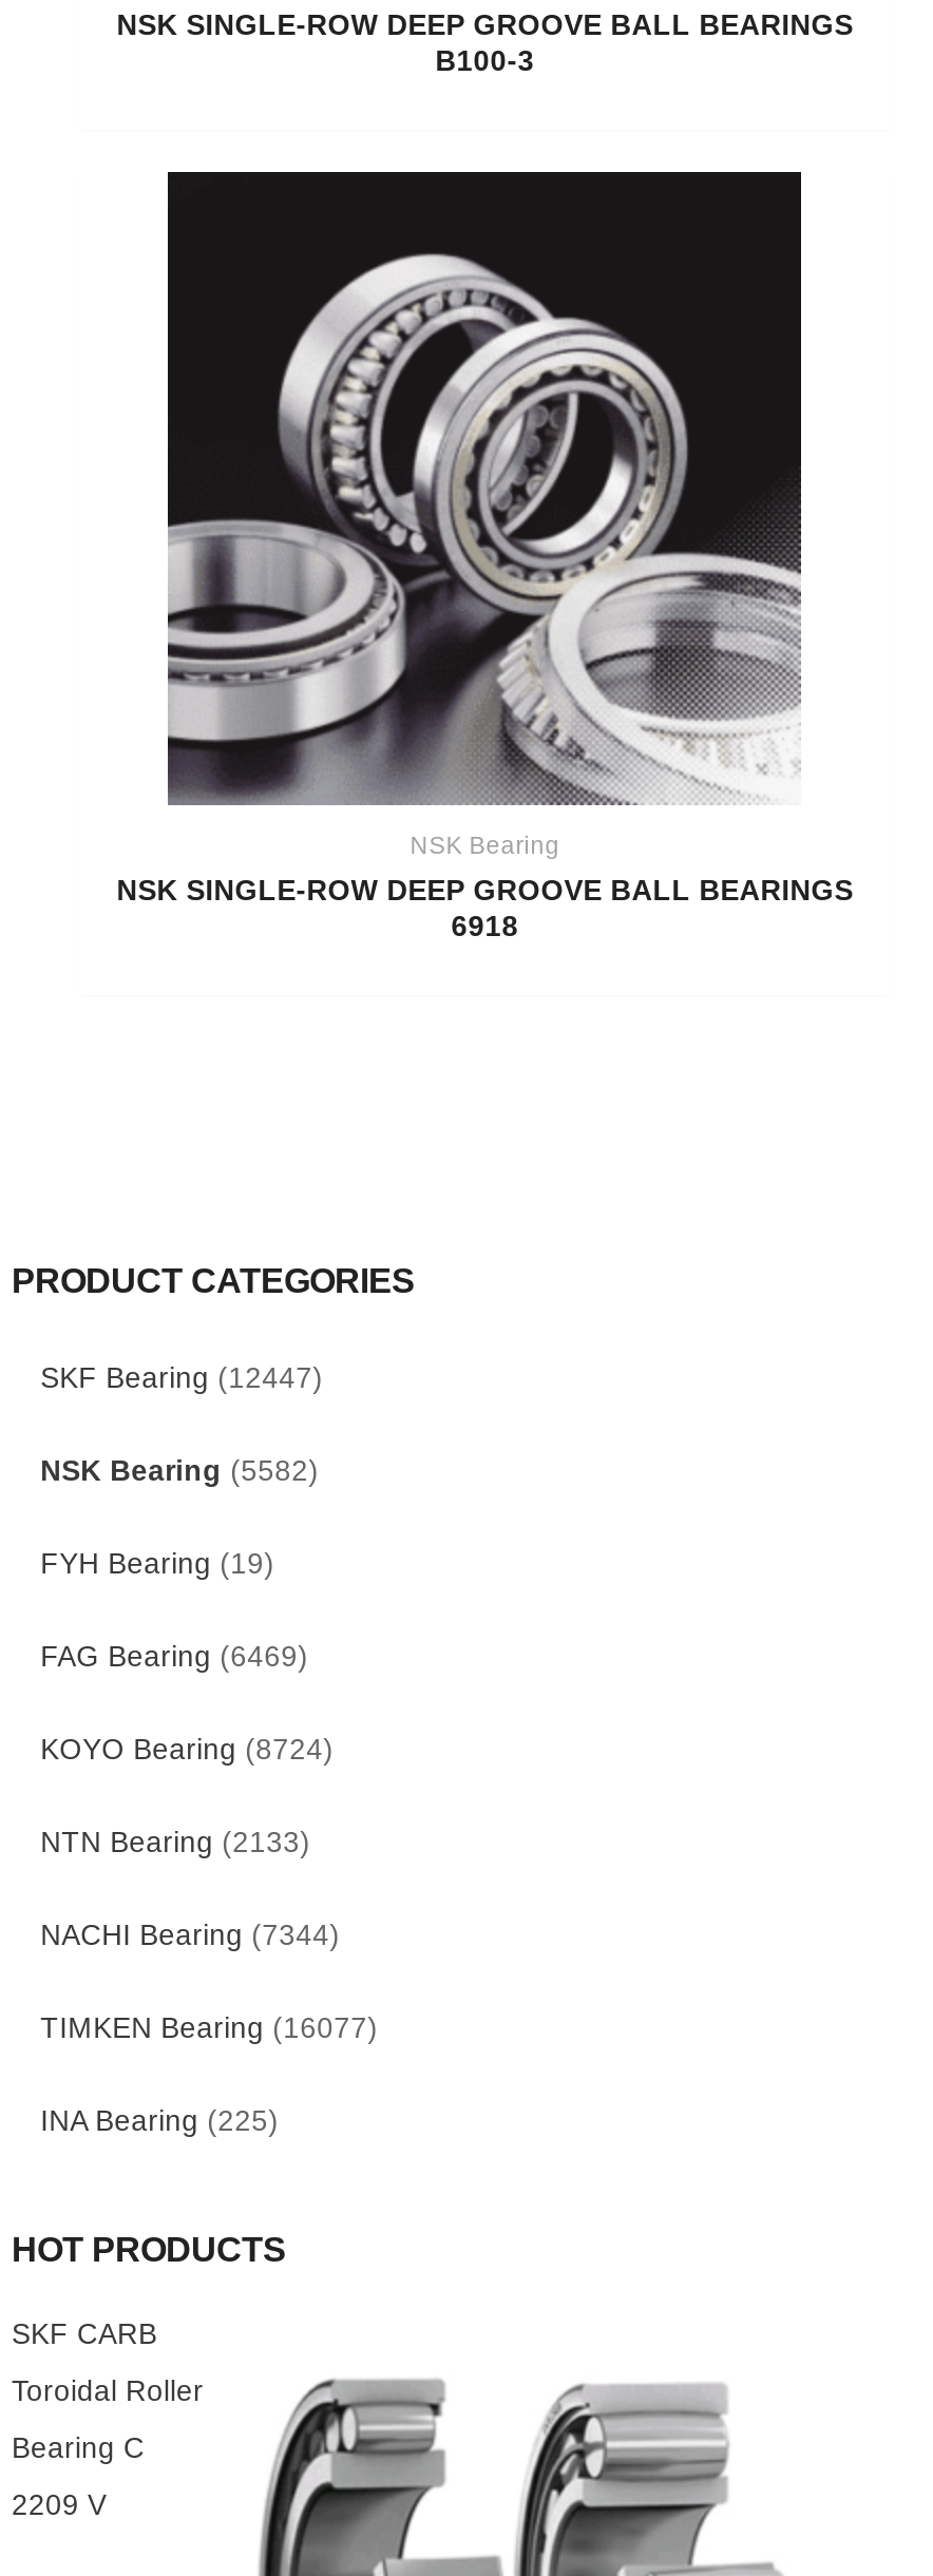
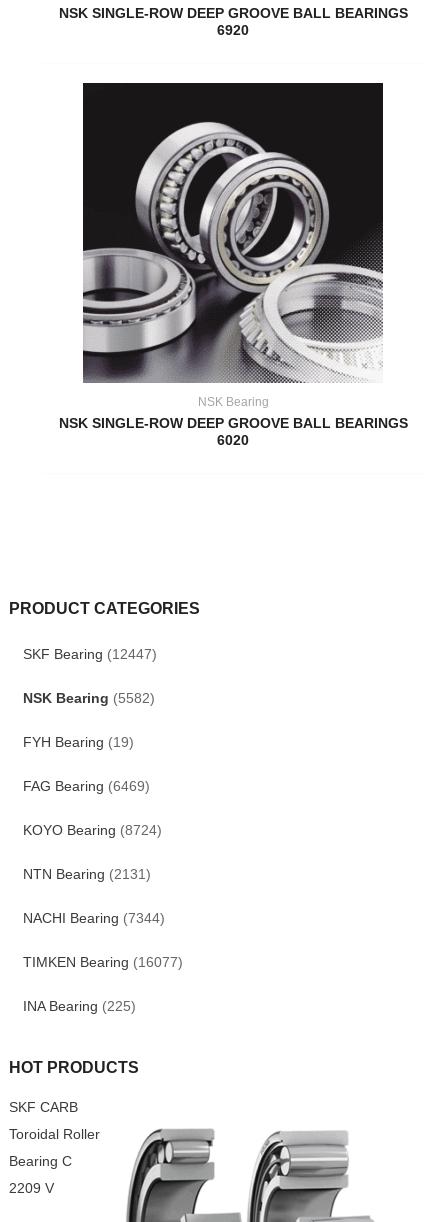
- B100-3
+ 6920

- 6918
+ 6020

- NTN Bearing (2133)
+ NTN Bearing (2131)
